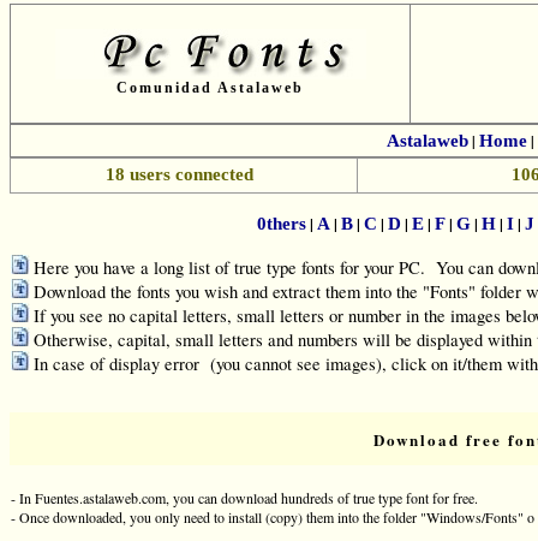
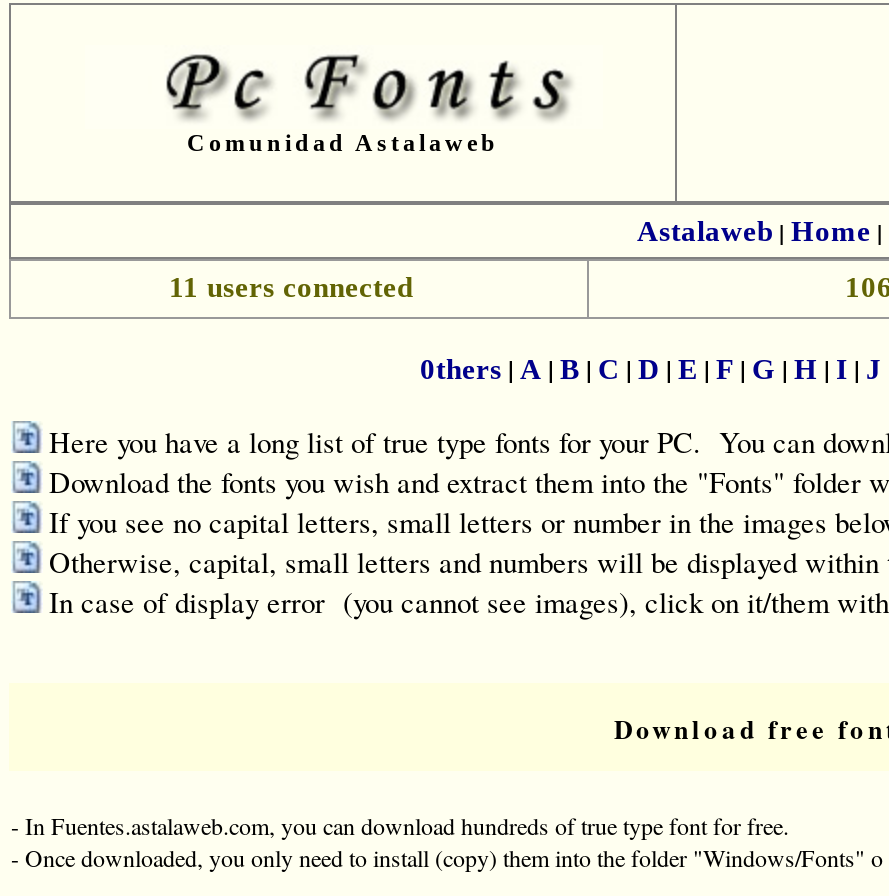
- 18 users connected
+ 11 users connected
